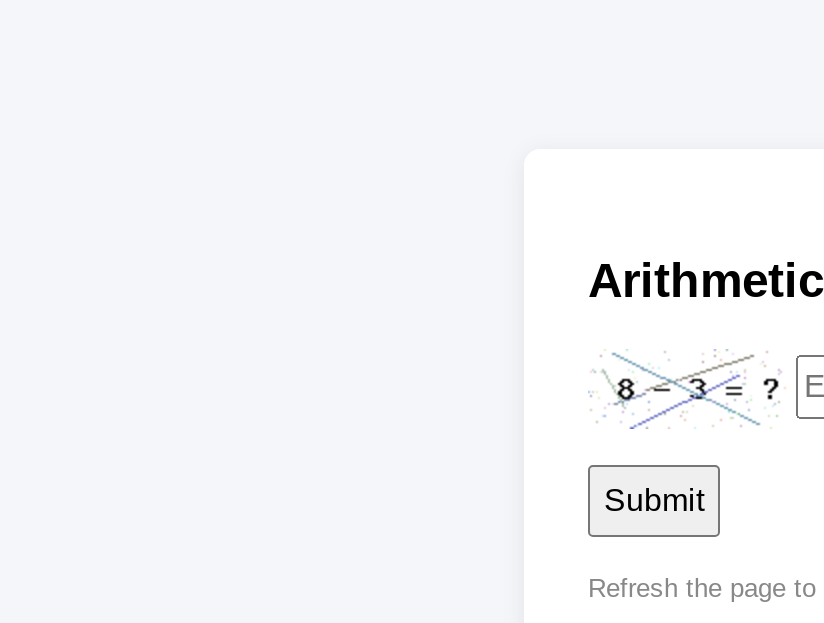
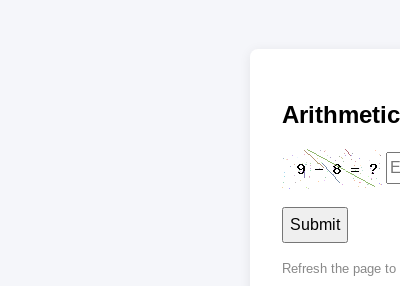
- [image]
+ [image]
